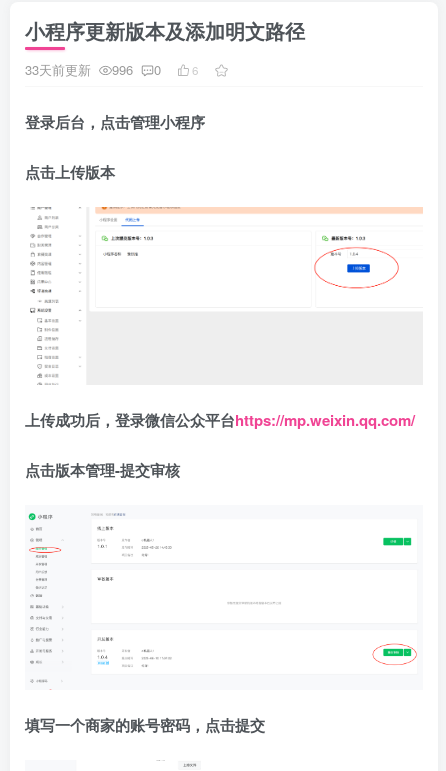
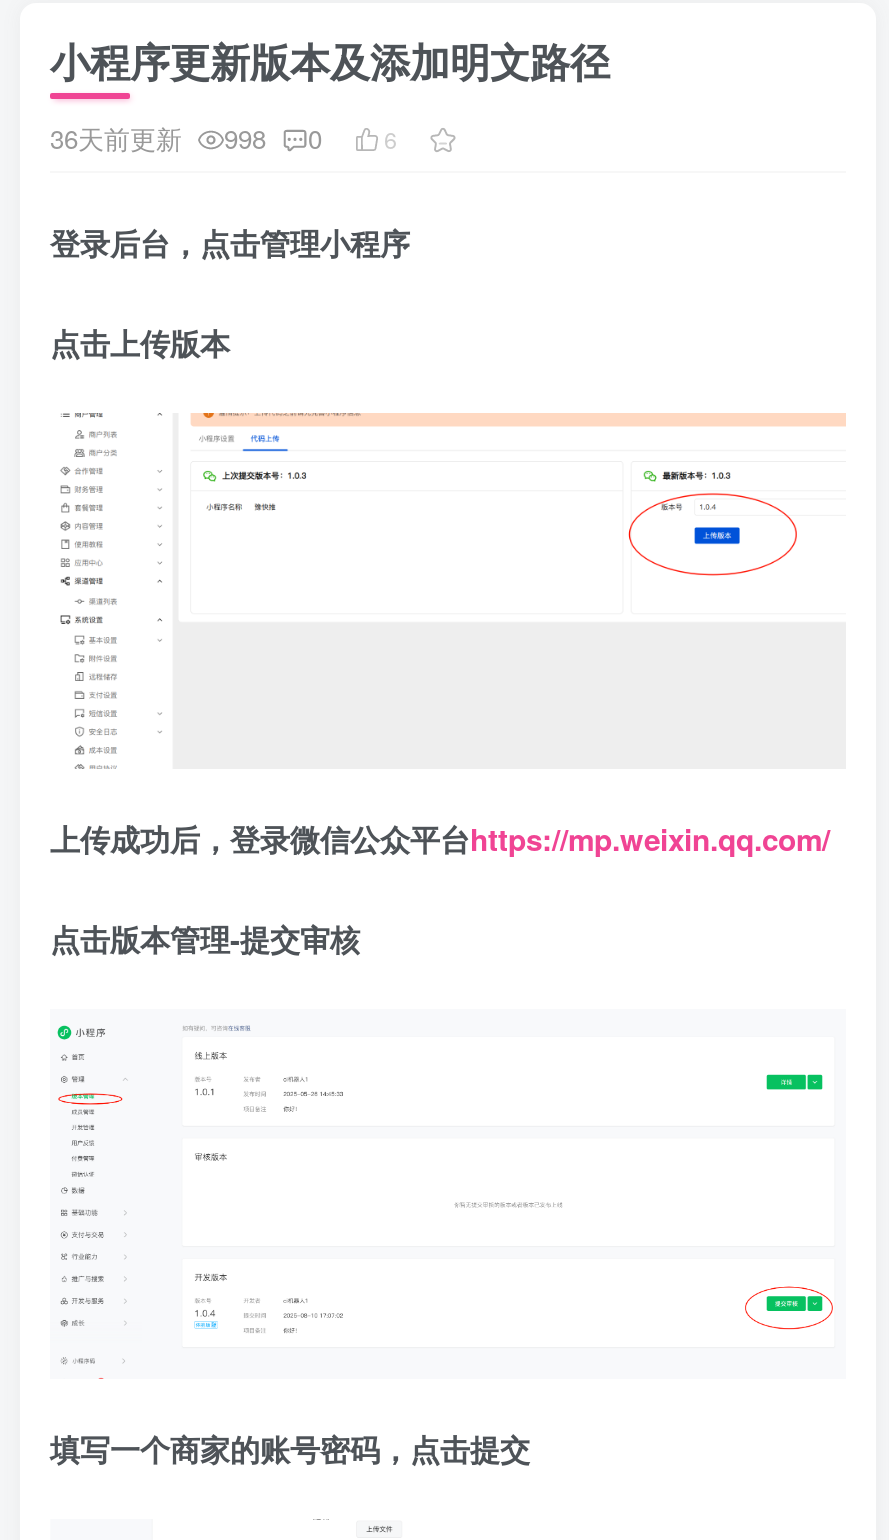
- 33天前更新
+ 36天前更新

- 996
+ 998
